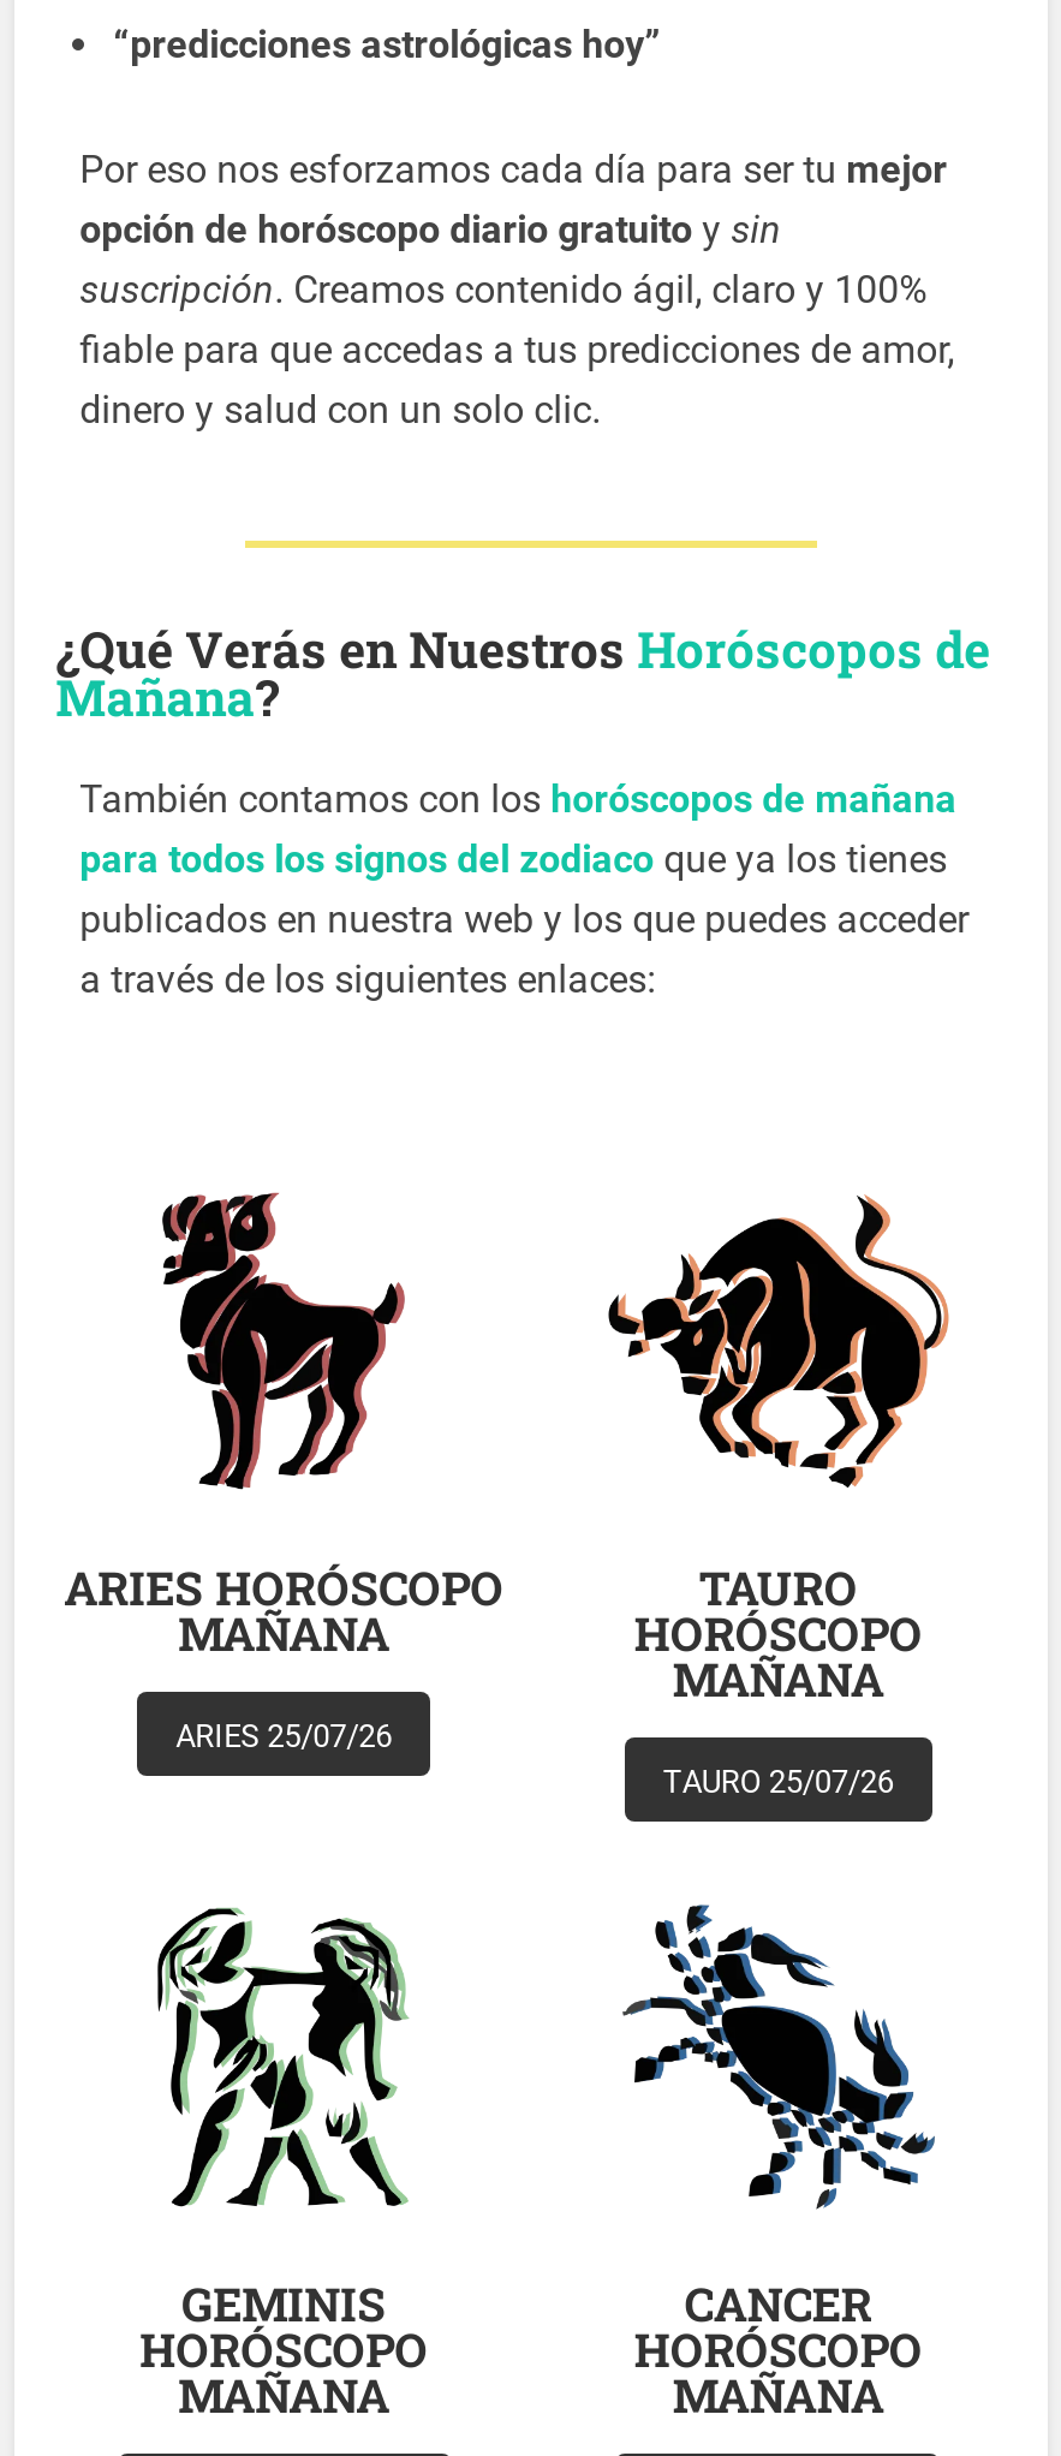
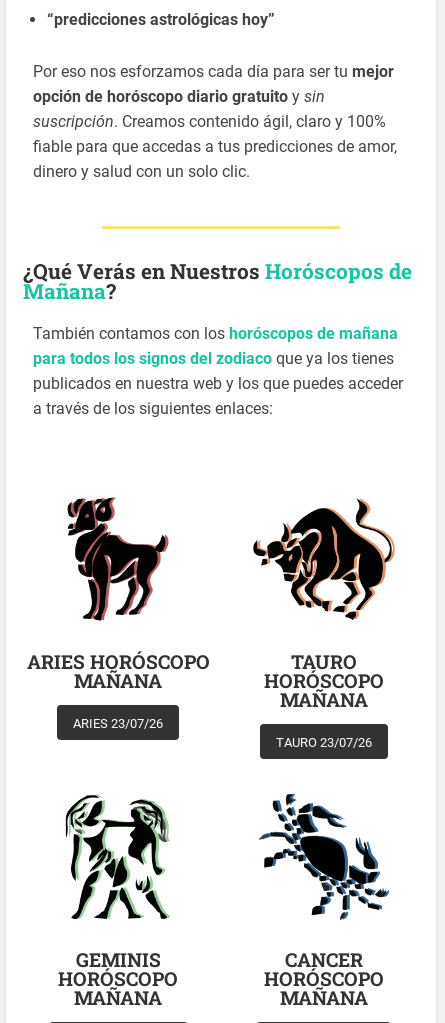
- ARIES 25/07/26
+ ARIES 23/07/26

- TAURO 25/07/26
+ TAURO 23/07/26
